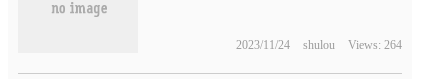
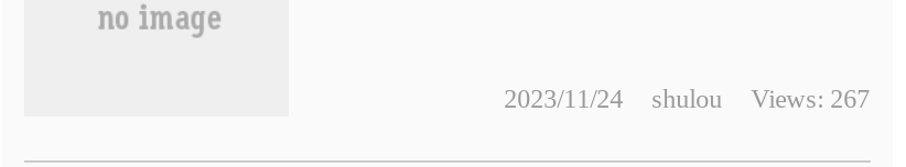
- 2023/11/24 shulou Views: 264
+ 2023/11/24 shulou Views: 267
